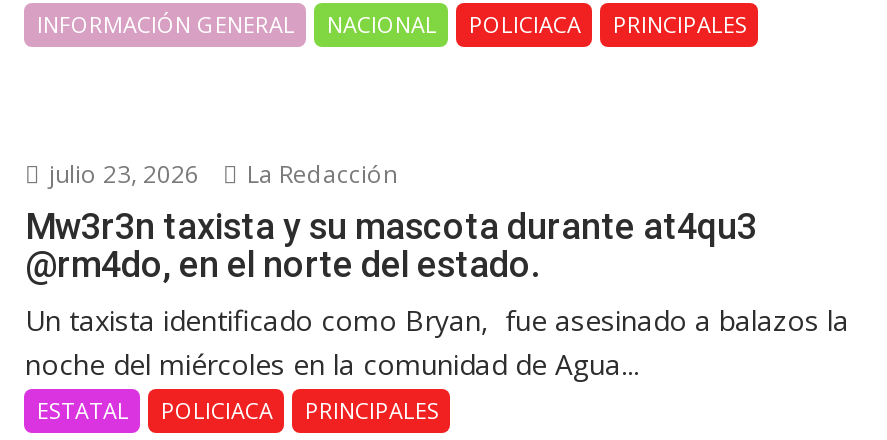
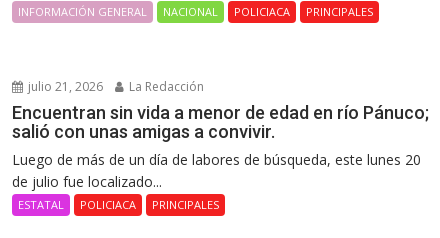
- julio 23, 2026 La Redacción
+ julio 21, 2026 La Redacción

- Mw3r3n taxista y su mascota durante at4qu3
- @rm4do, en el norte del estado.
- Un taxista identificado como Bryan, fue asesinado a balazos la
- noche del miércoles en la comunidad de Agua...
+ Encuentran sin vida a menor de edad en río Pánuco;
+ salió con unas amigas a convivir.
+ Luego de más de un día de labores de búsqueda, este lunes 20
+ de julio fue localizado...
